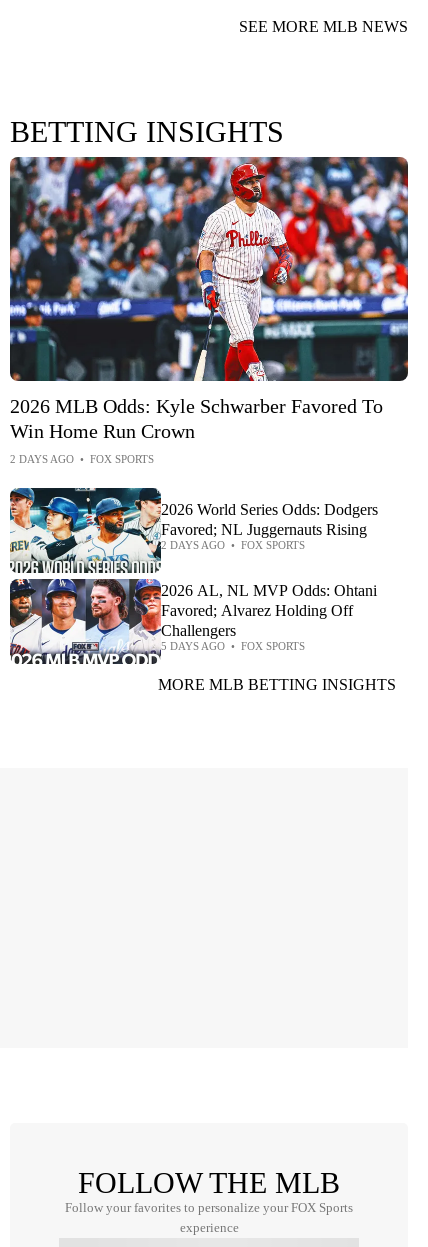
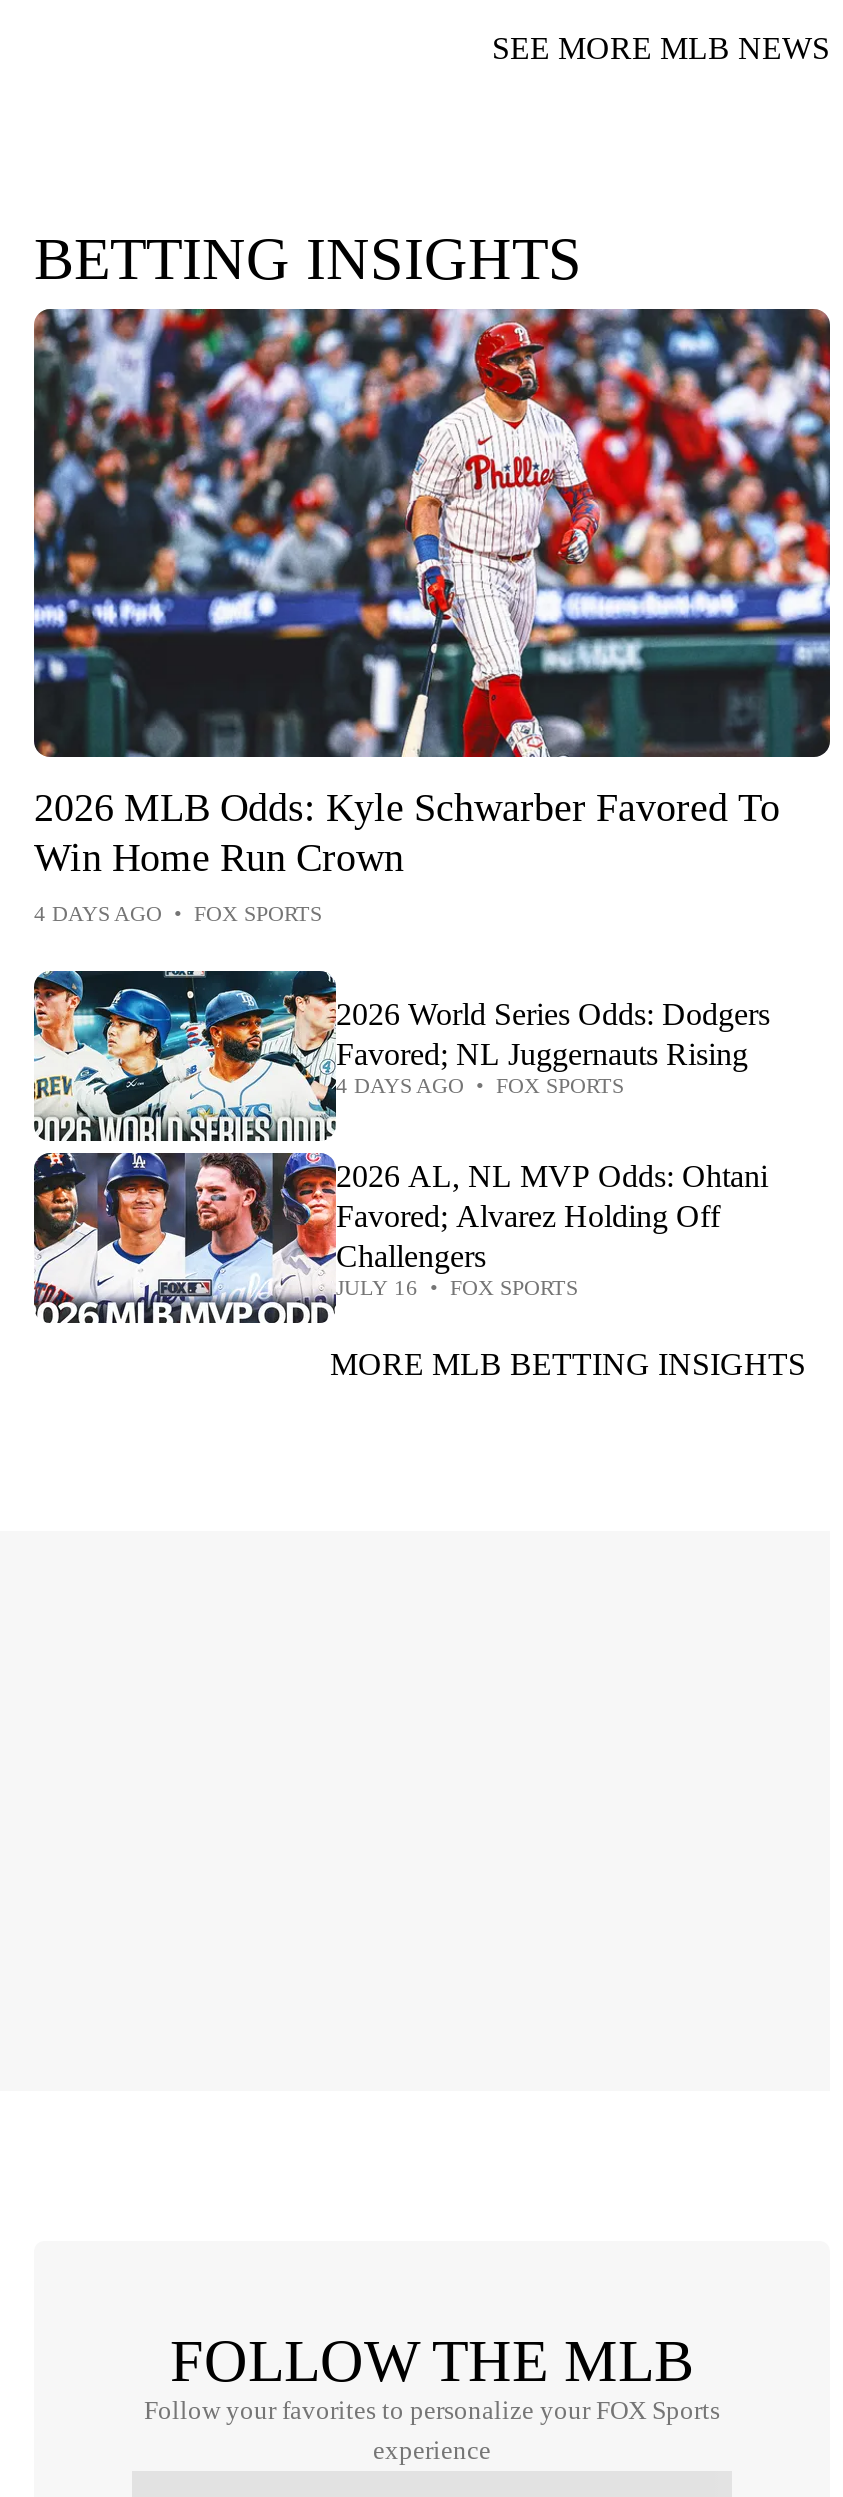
- 2 DAYS AGO • FOX SPORTS
+ 4 DAYS AGO • FOX SPORTS

- 2 DAYS AGO • FOX SPORTS
+ 4 DAYS AGO • FOX SPORTS

- 5 DAYS AGO • FOX SPORTS
+ JULY 16 • FOX SPORTS
